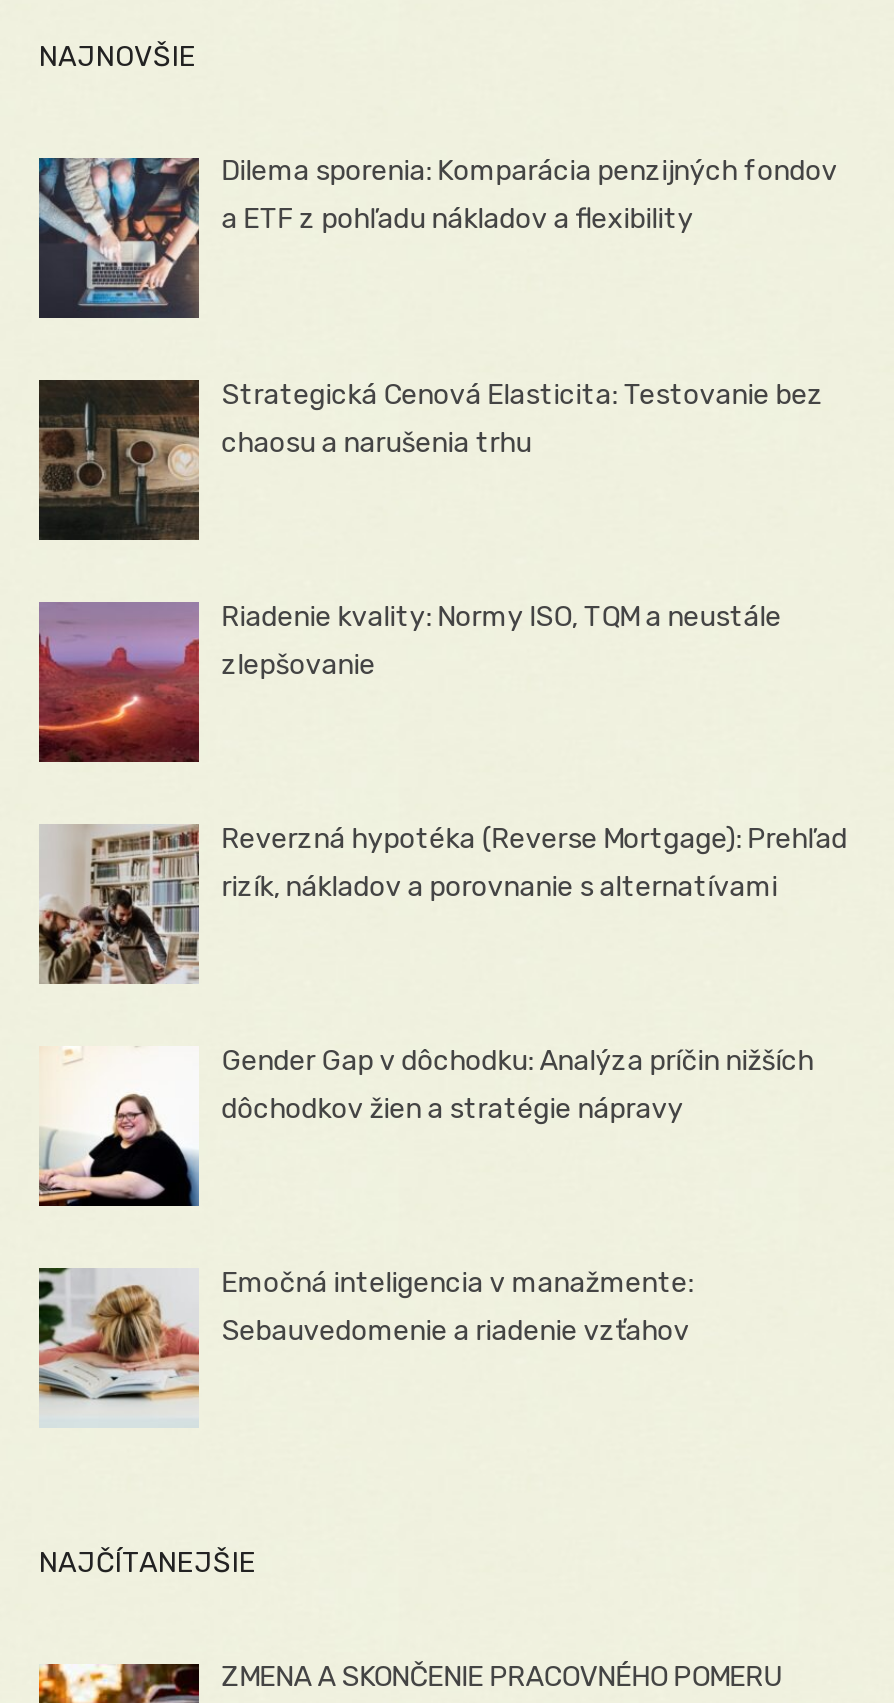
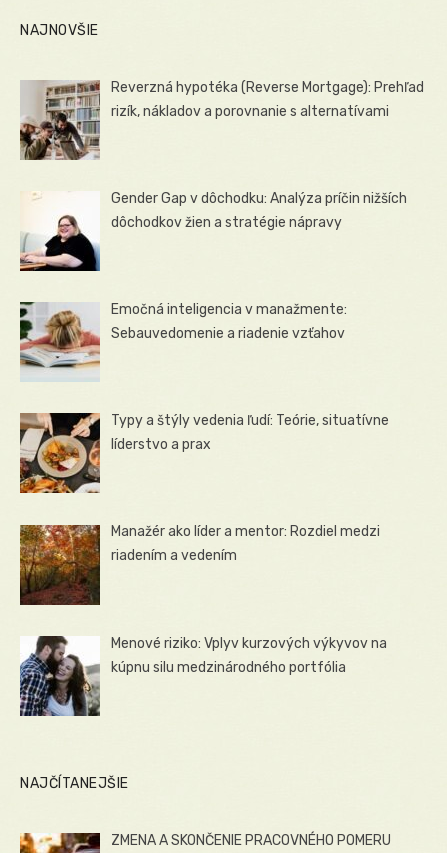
- [image]
- Dilema sporenia: Komparácia penzijných fondov
- a ETF z pohľadu nákladov a flexibility

- [image]
- Strategická Cenová Elasticita: Testovanie bez
- chaosu a narušenia trhu

- [image]
- Riadenie kvality: Normy ISO, TQM a neustále
- zlepšovanie

moved up: [image] | Reverzná hypotéka (Reverse Mortgage): Prehľad | rizík, nákladov a porovnanie s alternatívami | Gender Gap v dôchodku: Analýza príčin nižších | dôchodkov žien a stratégie nápravy | Emočná inteligencia v manažmente: | Sebauvedomenie a riadenie vzťahov

+ [image]
+ Typy a štýly vedenia ľudí: Teórie, situatívne
+ líderstvo a prax

+ [image]
+ Menové riziko: Vplyv kurzových výkyvov na
+ kúpnu silu medzinárodného portfólia

+ [image]
+ Manažér ako líder a mentor: Rozdiel medzi
+ riadením a vedením
